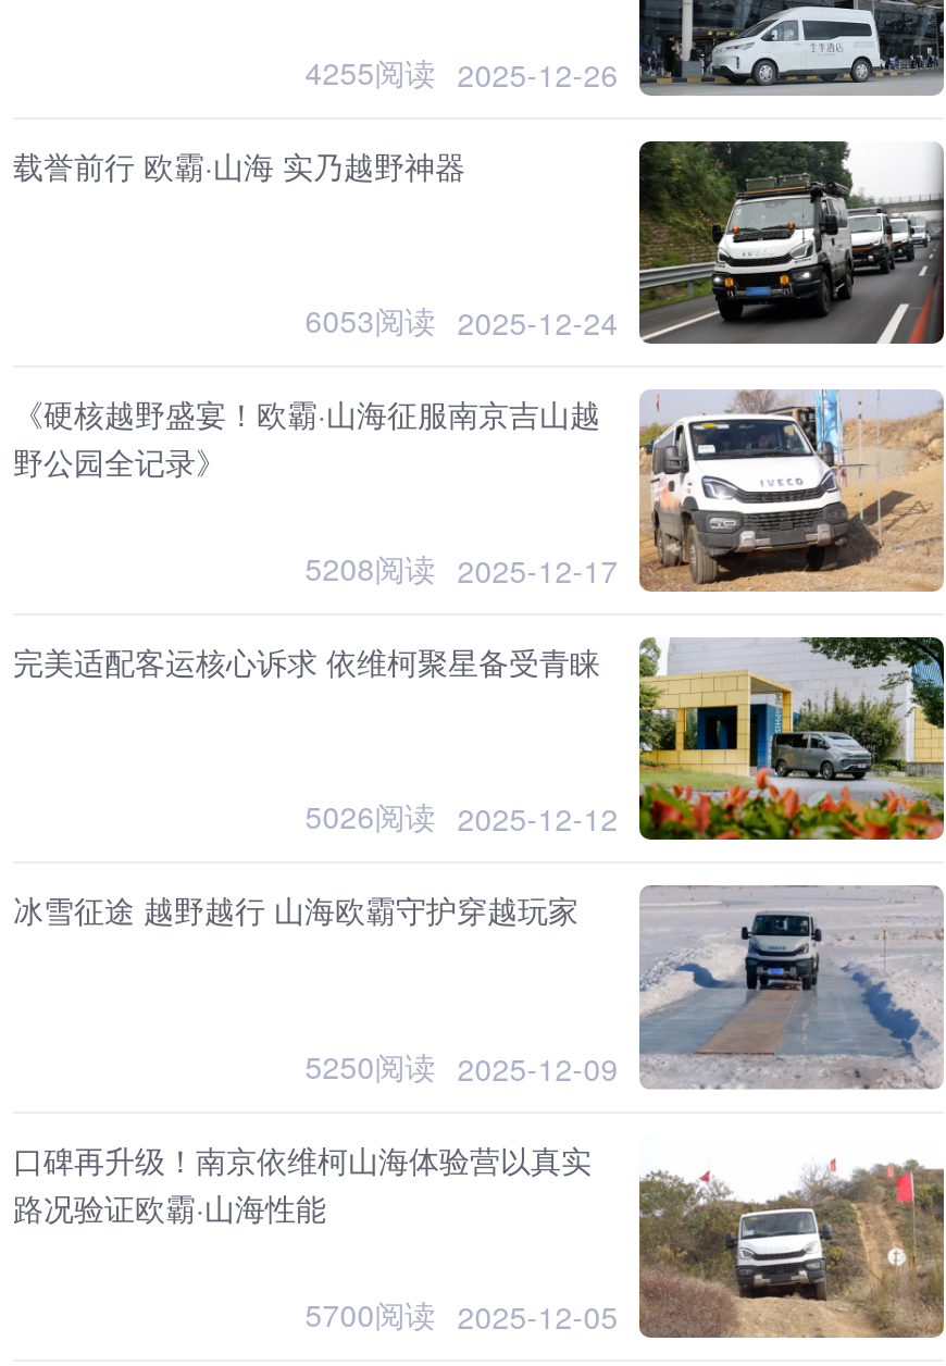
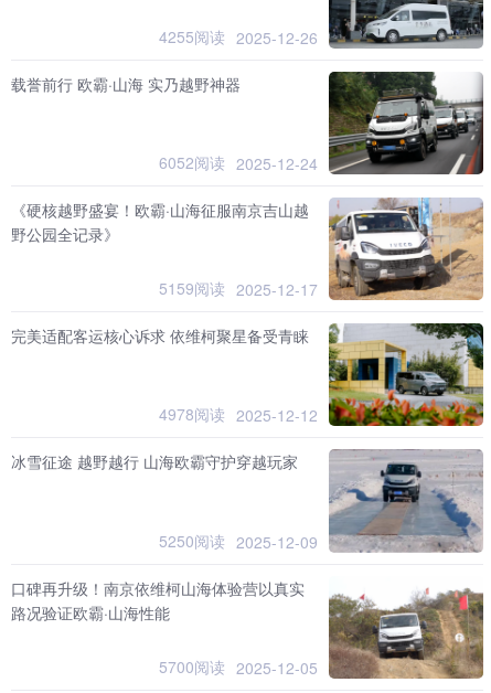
- 6053阅读 2025-12-24
+ 6052阅读 2025-12-24

- 5208阅读 2025-12-17
+ 5159阅读 2025-12-17

- 5026阅读 2025-12-12
+ 4978阅读 2025-12-12
